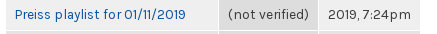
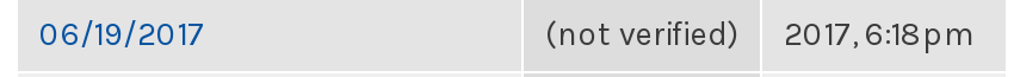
- Preiss playlist for 01/11/2019
+ 06/19/2017

- (not verified) 2019, 7:24pm
+ (not verified) 2017, 6:18pm
